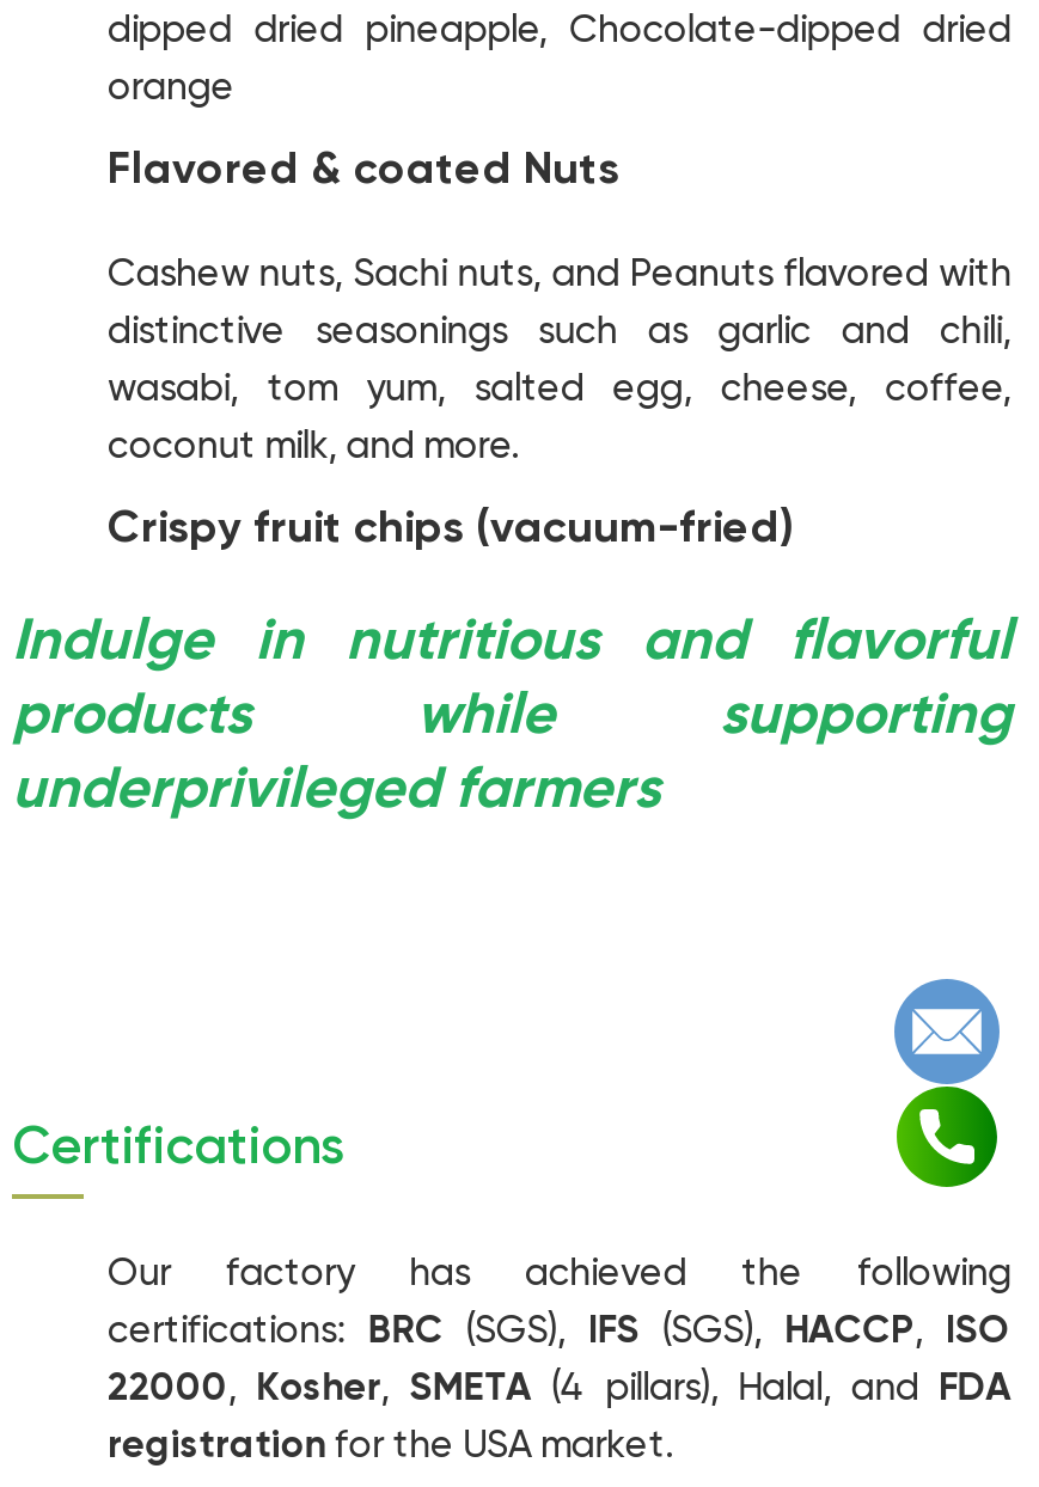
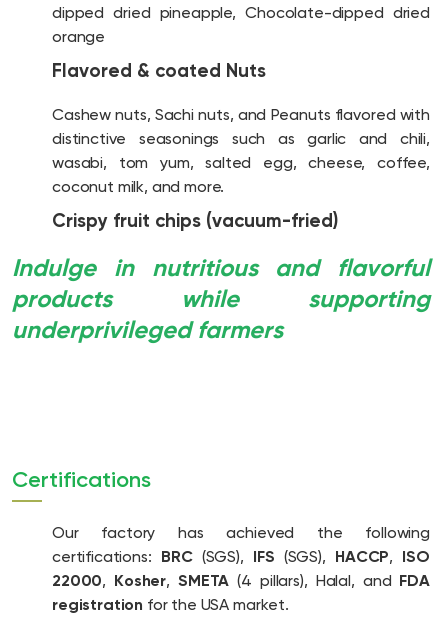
- [image]
